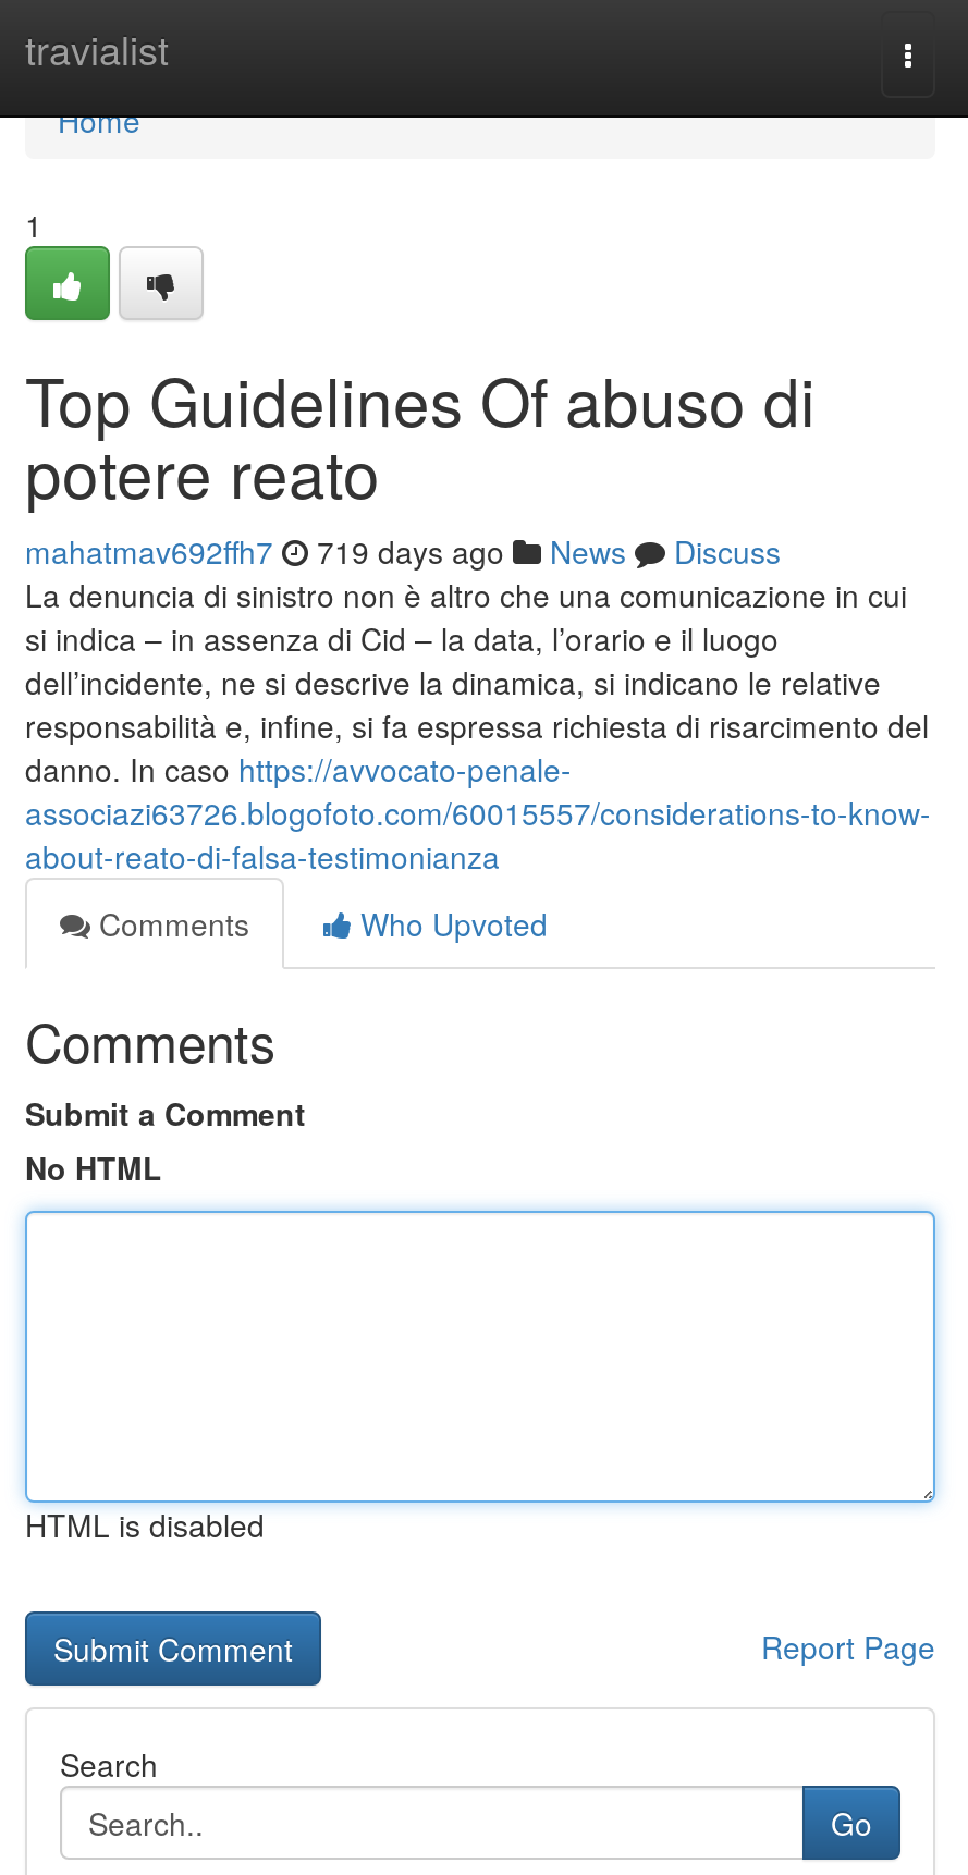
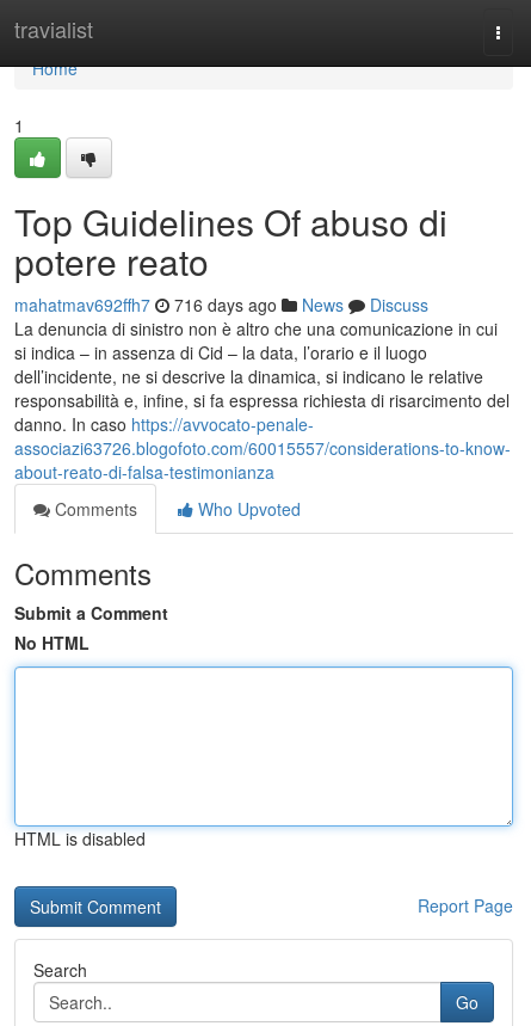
- mahatmav692ffh7 719 days ago News Discuss
+ mahatmav692ffh7 716 days ago News Discuss
